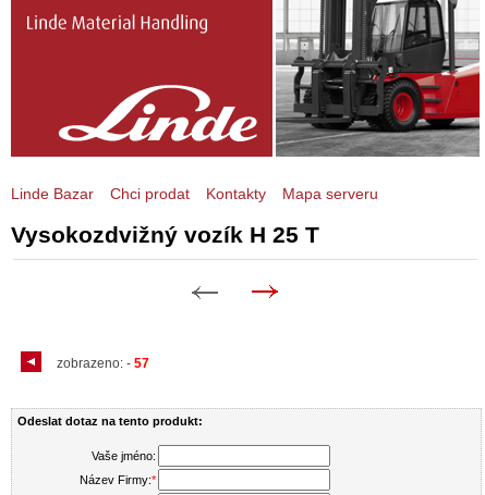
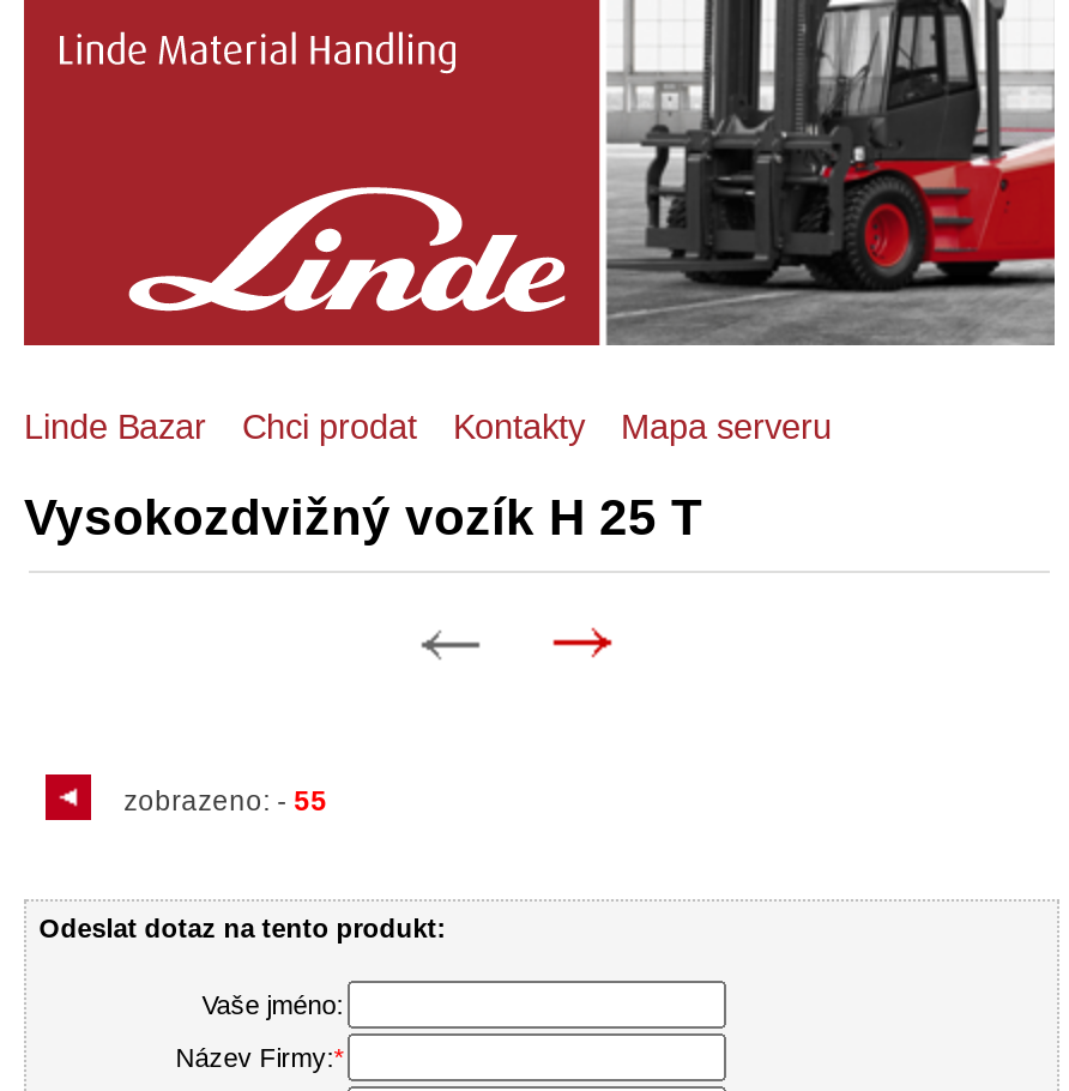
- zobrazeno: - 57
+ zobrazeno: - 55
